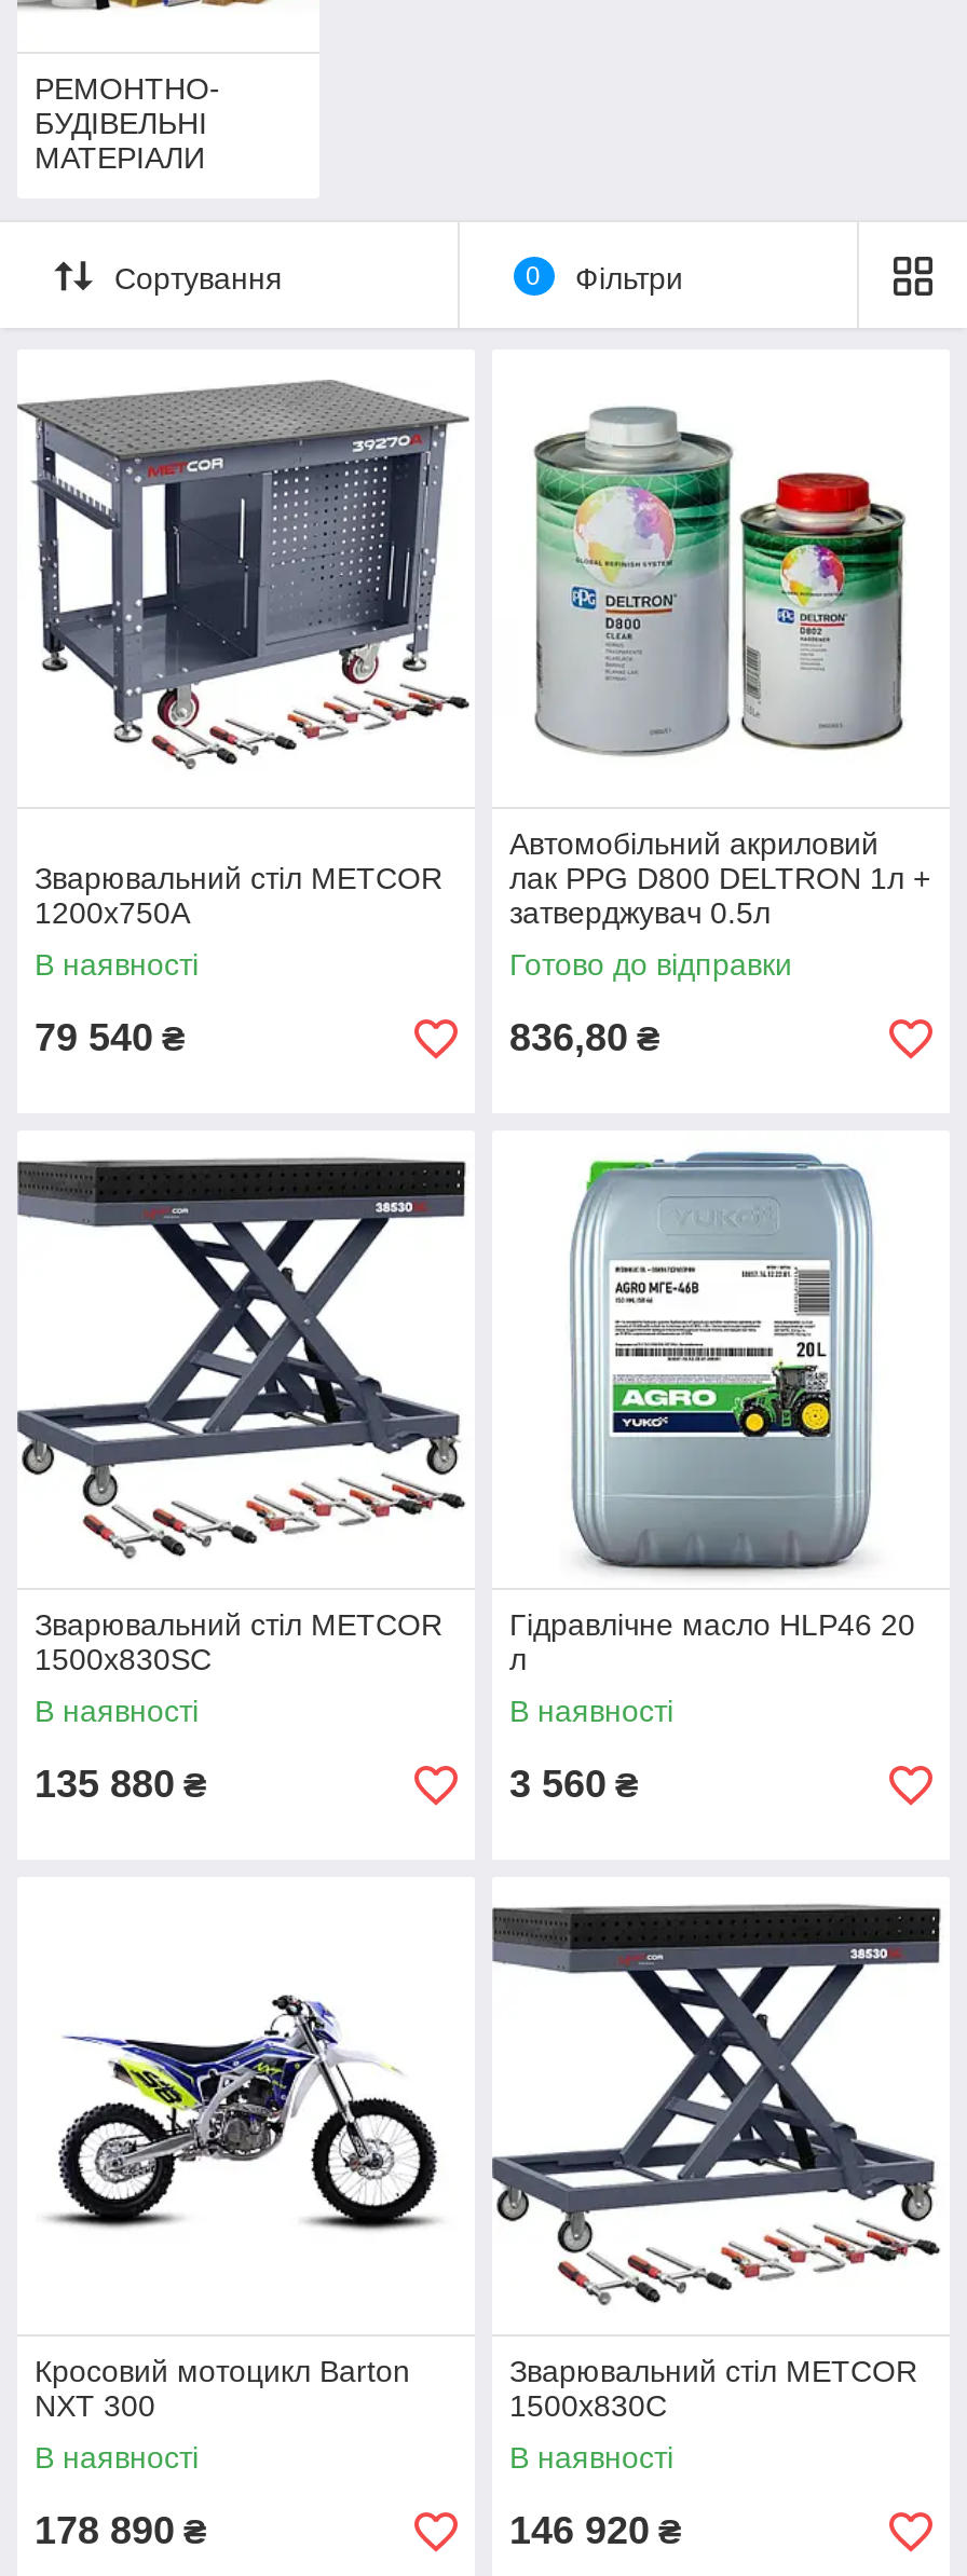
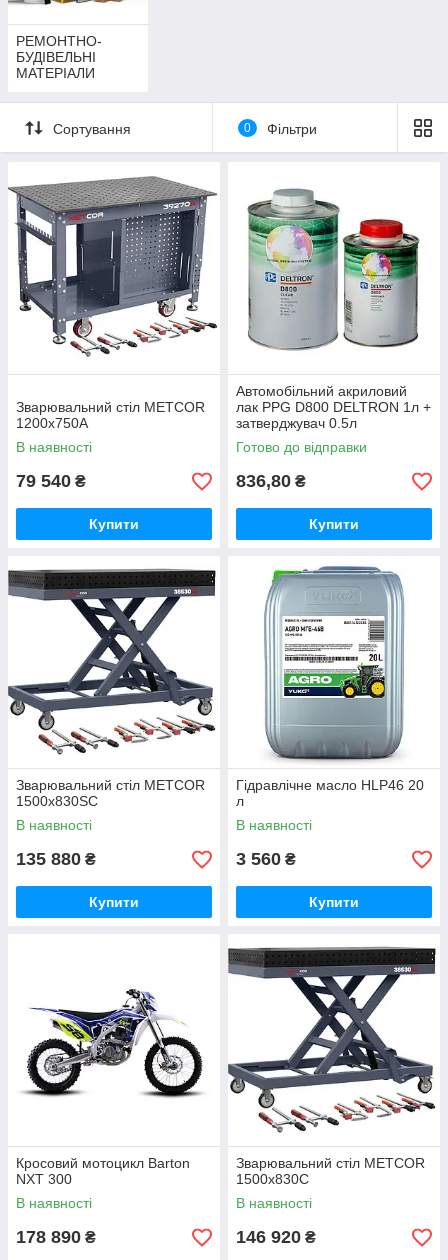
+ Купити

+ Купити

+ Купити

+ Купити
